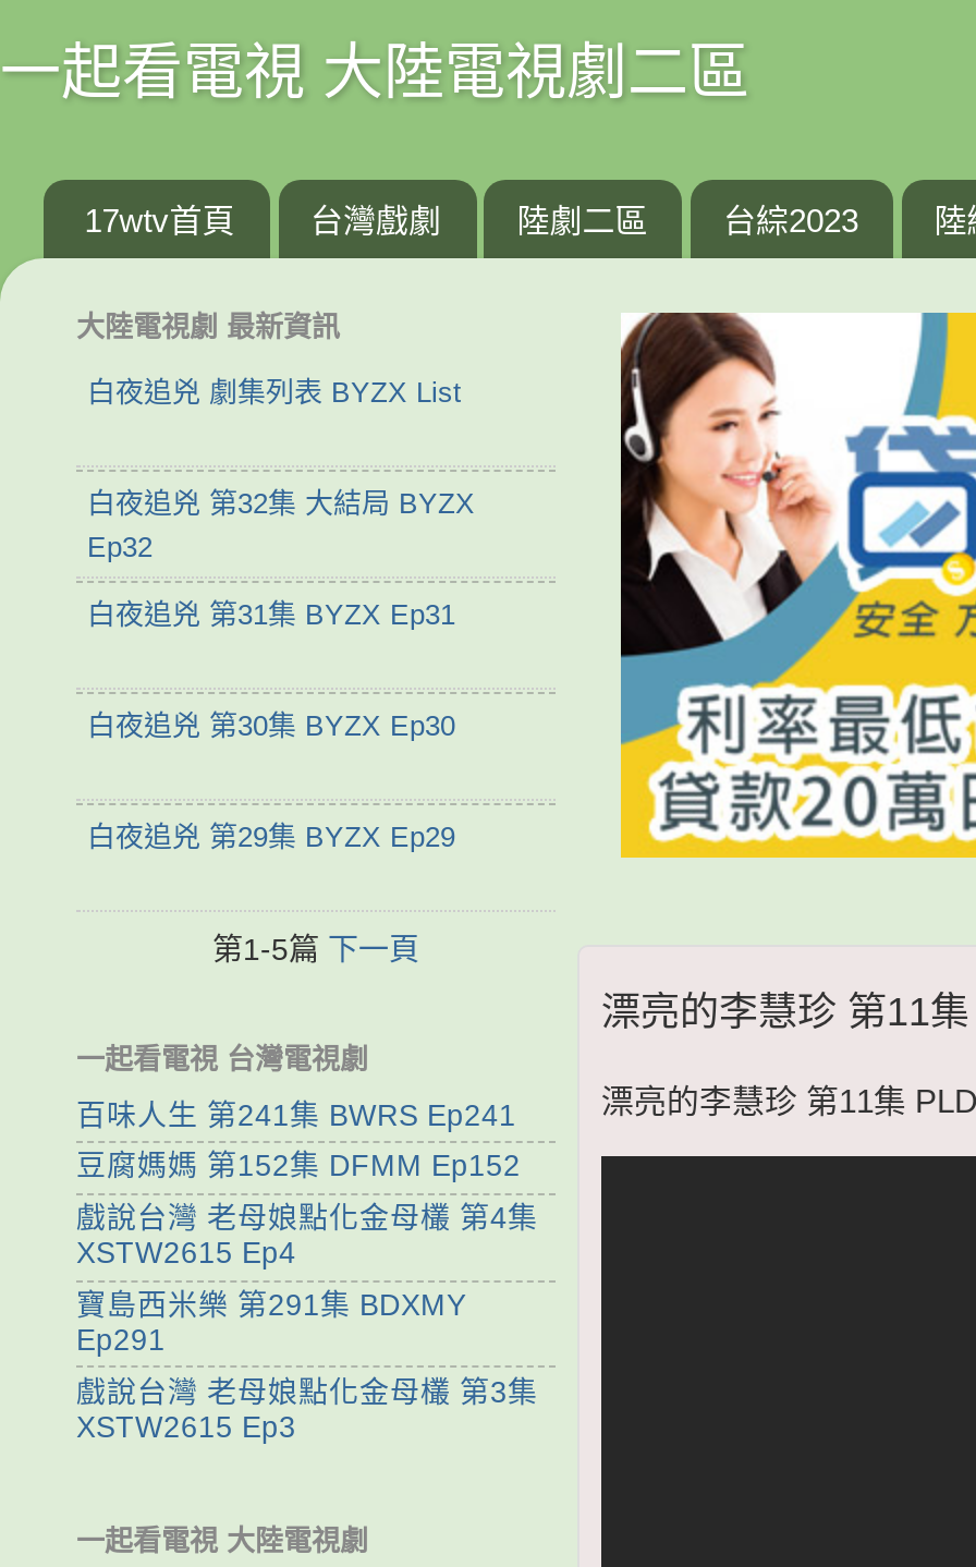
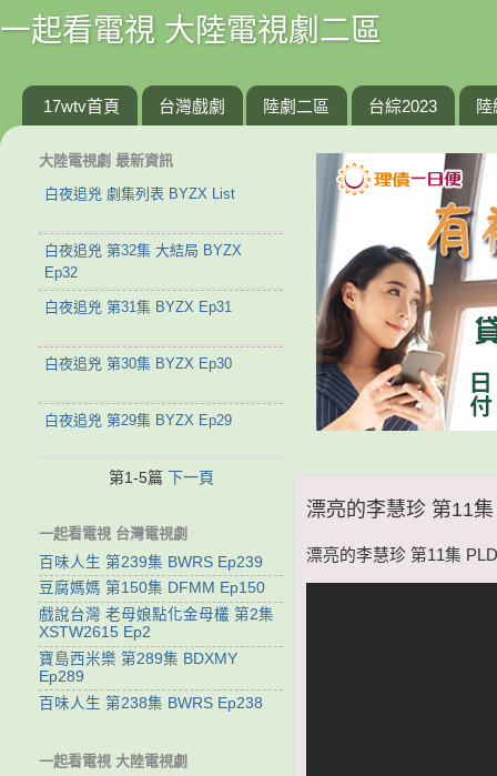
- [image]
+ [image]

- 百味人生 第241集 BWRS Ep241
+ 百味人生 第239集 BWRS Ep239

- 豆腐媽媽 第152集 DFMM Ep152
+ 豆腐媽媽 第150集 DFMM Ep150

- 戲說台灣 老母娘點化金母欉 第4集
- XSTW2615 Ep4
+ 戲說台灣 老母娘點化金母欉 第2集
+ XSTW2615 Ep2

- 寶島西米樂 第291集 BDXMY
- Ep291
+ 寶島西米樂 第289集 BDXMY
+ Ep289

- 戲說台灣 老母娘點化金母欉 第3集
- XSTW2615 Ep3
+ 百味人生 第238集 BWRS Ep238
